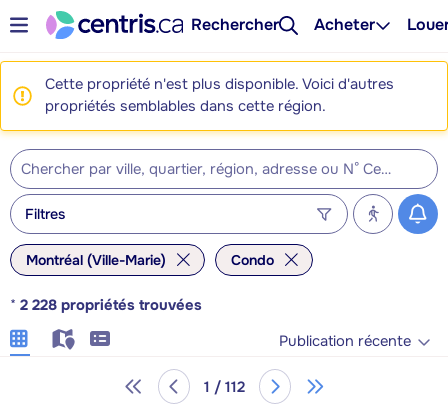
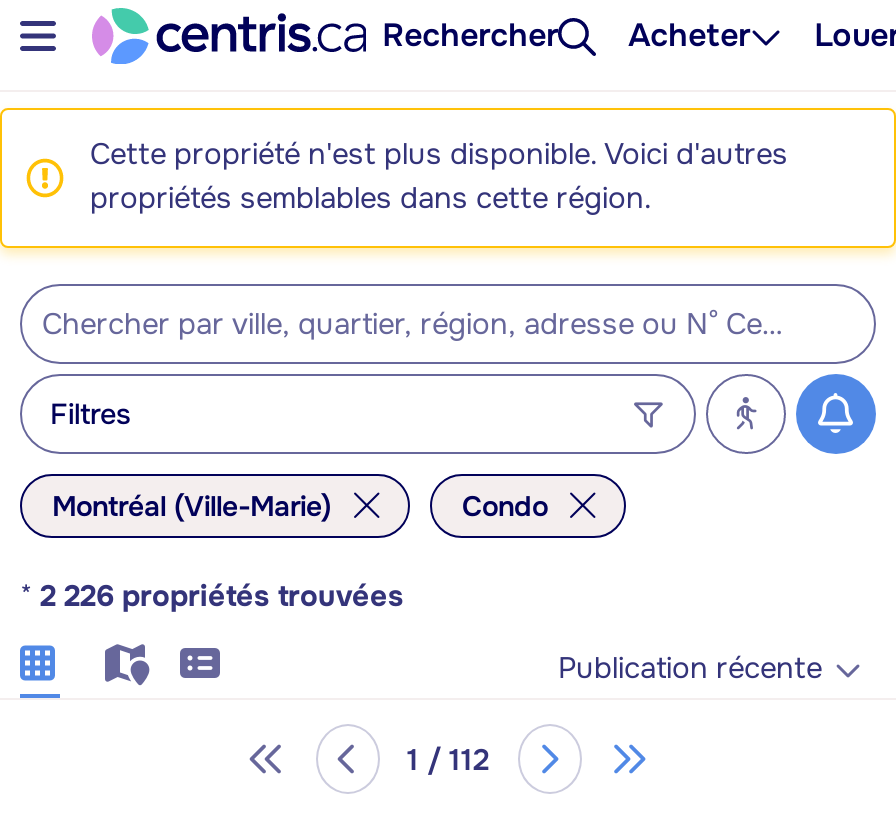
- * 2 228 propriétés trouvées
+ * 2 226 propriétés trouvées
